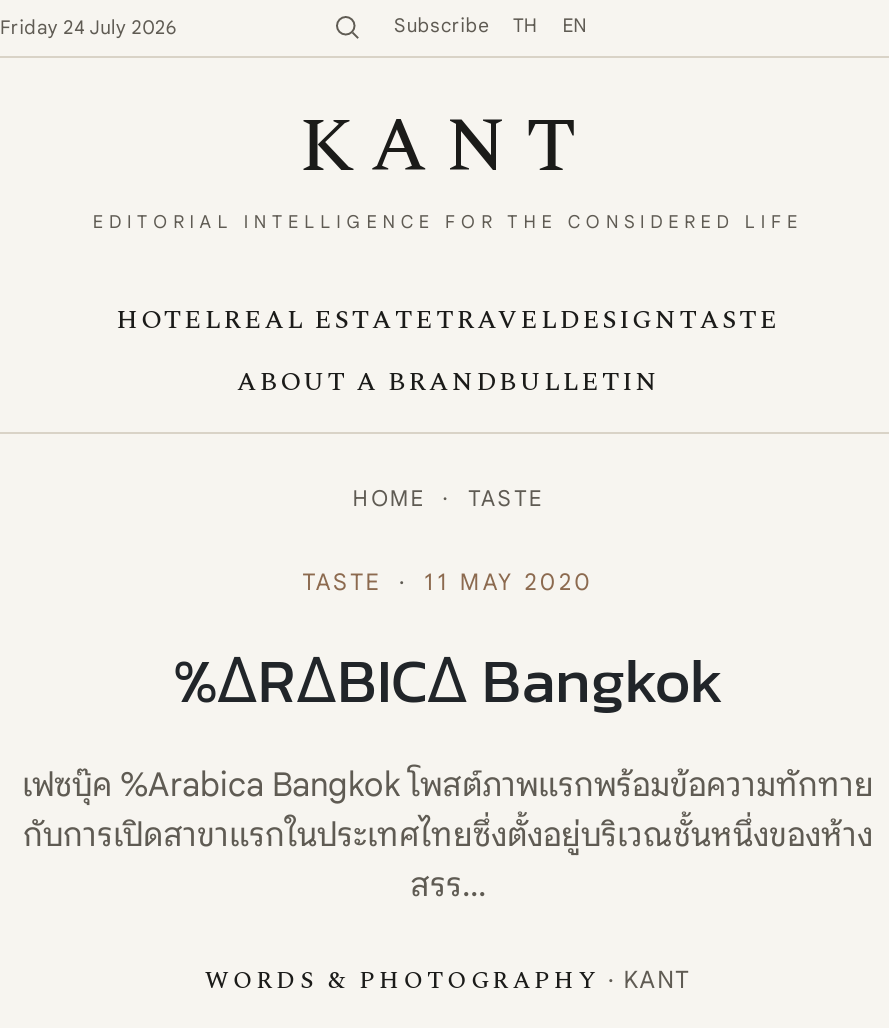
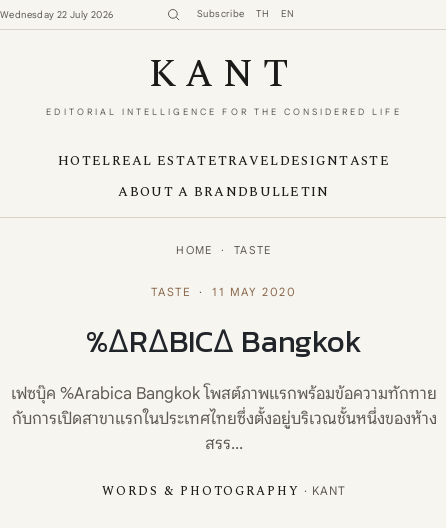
- Friday 24 July 2026
+ Wednesday 22 July 2026
